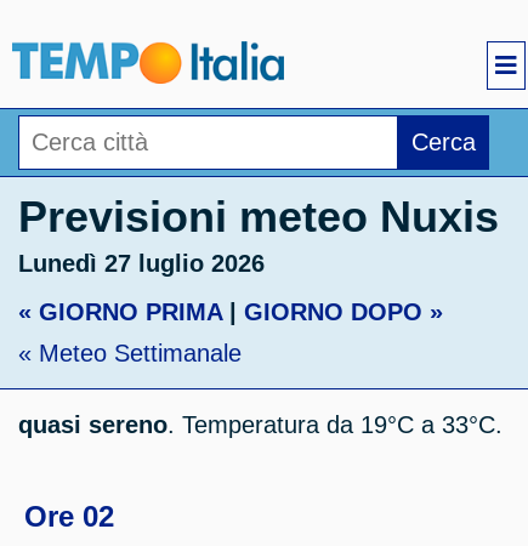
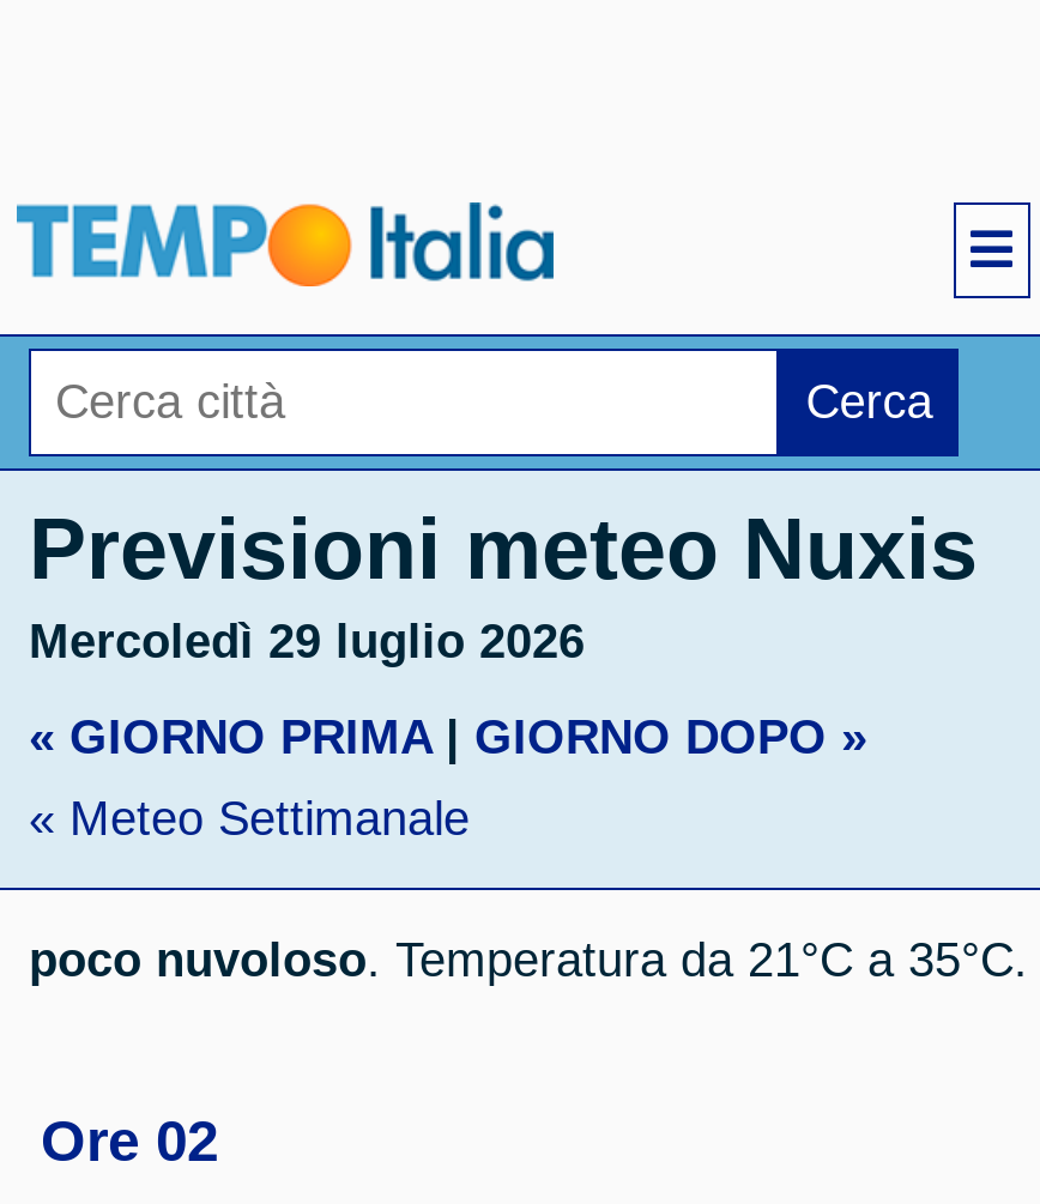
- Lunedì 27 luglio 2026
+ Mercoledì 29 luglio 2026

- quasi sereno. Temperatura da 19°C a 33°C.
+ poco nuvoloso. Temperatura da 21°C a 35°C.
